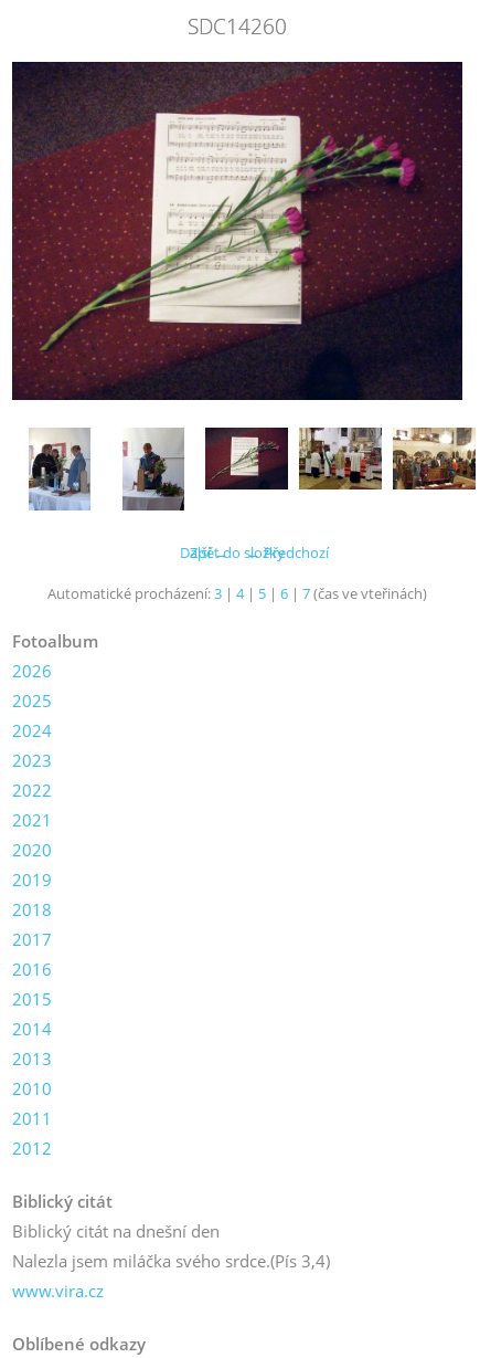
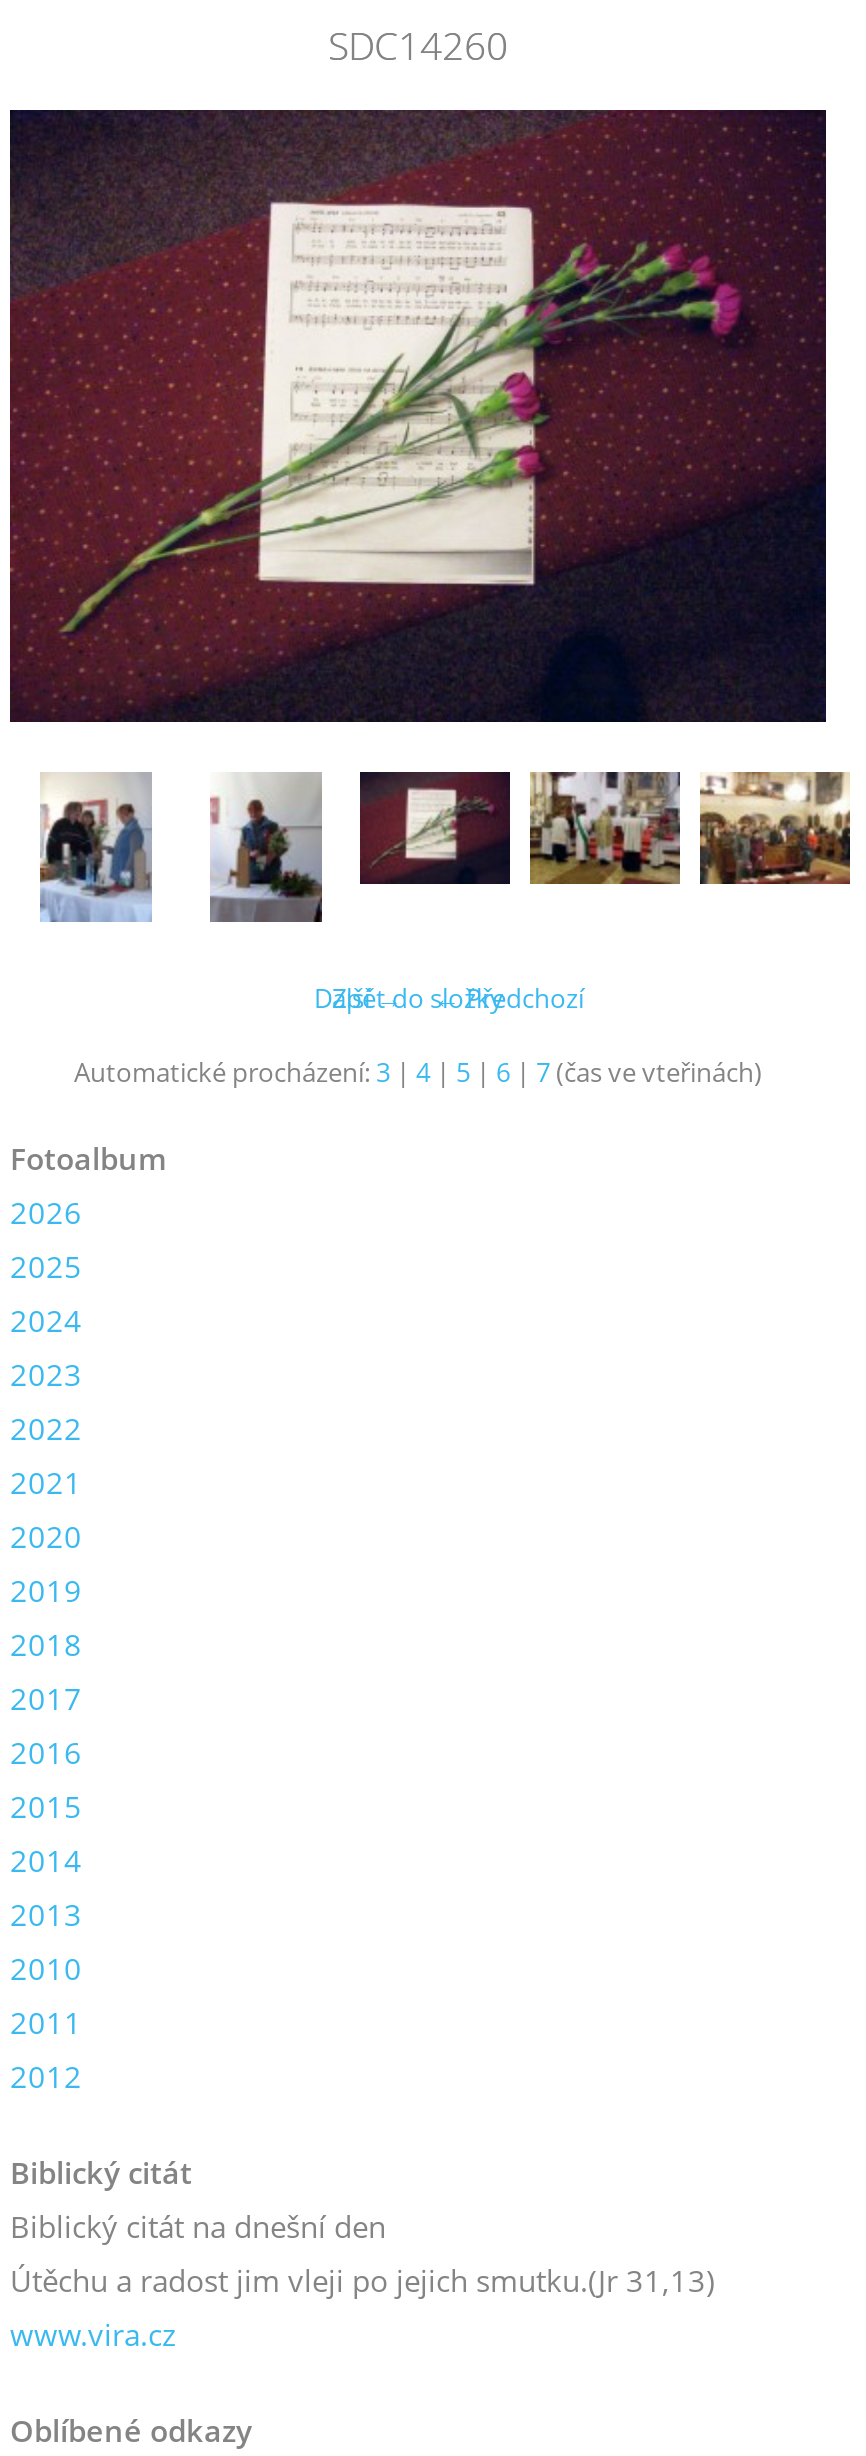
- Nalezla jsem miláčka svého srdce.(Pís 3,4)
+ Útěchu a radost jim vleji po jejich smutku.(Jr 31,13)
